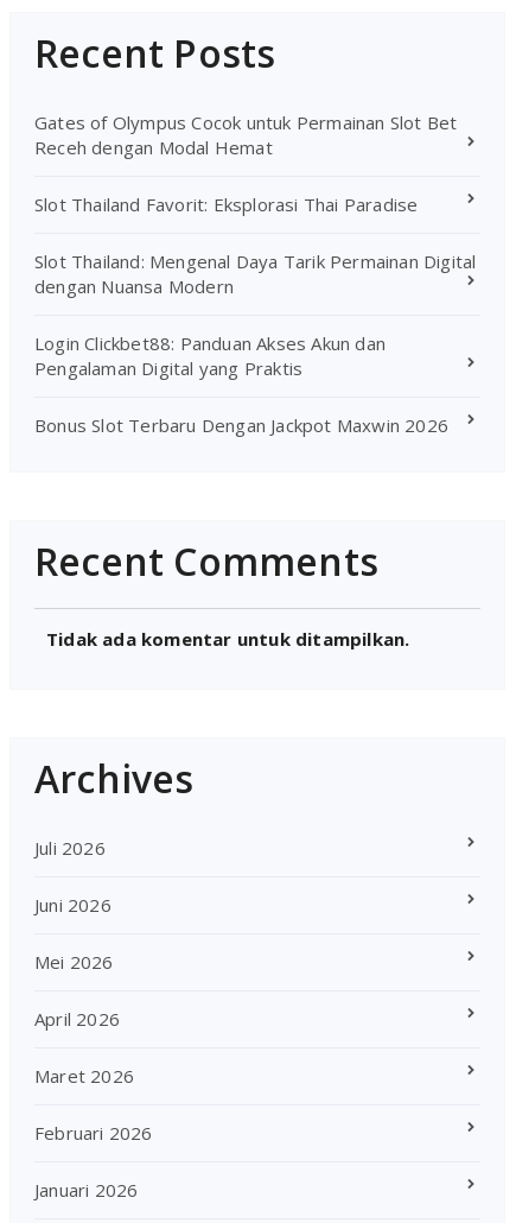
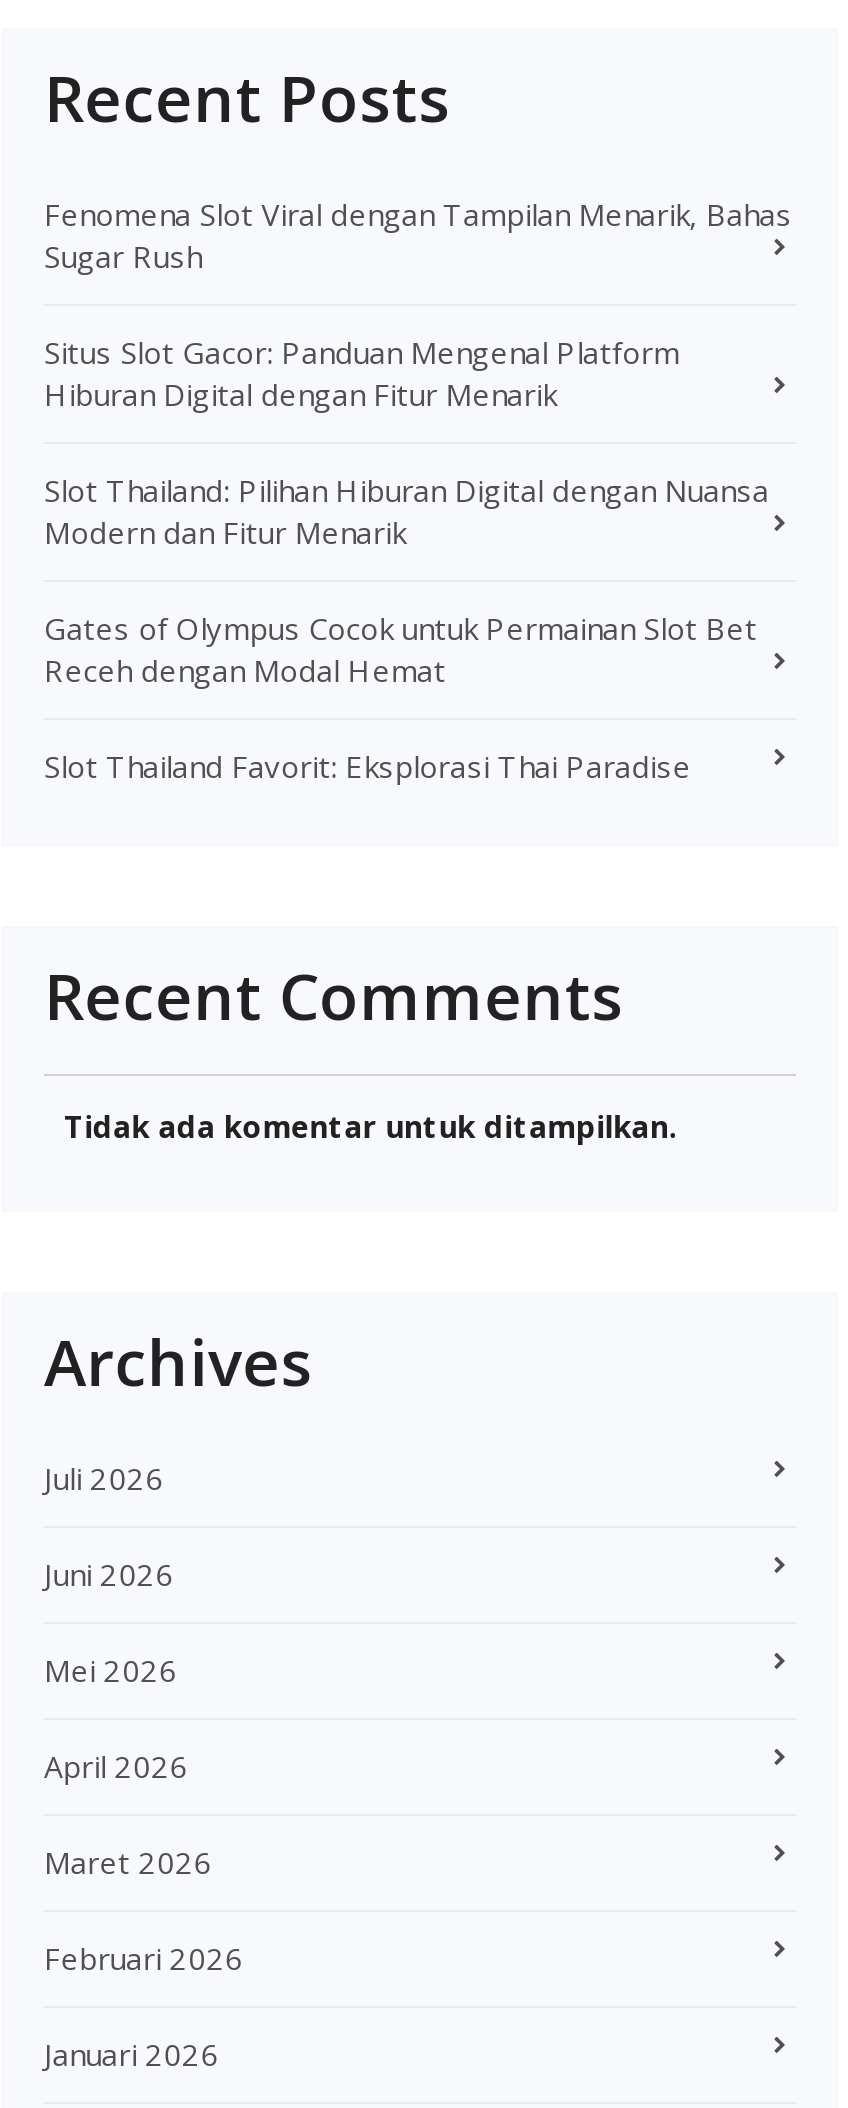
+ Fenomena Slot Viral dengan Tampilan Menarik, Bahas
+ Sugar Rush
+ Situs Slot Gacor: Panduan Mengenal Platform
+ Hiburan Digital dengan Fitur Menarik
+ Slot Thailand: Pilihan Hiburan Digital dengan Nuansa
+ Modern dan Fitur Menarik

moved down: Gates of Olympus Cocok untuk Permainan Slot Bet | Receh dengan Modal Hemat | Slot Thailand Favorit: Eksplorasi Thai Paradise

- Slot Thailand: Mengenal Daya Tarik Permainan Digital
- dengan Nuansa Modern
- Login Clickbet88: Panduan Akses Akun dan
- Pengalaman Digital yang Praktis
- Bonus Slot Terbaru Dengan Jackpot Maxwin 2026
